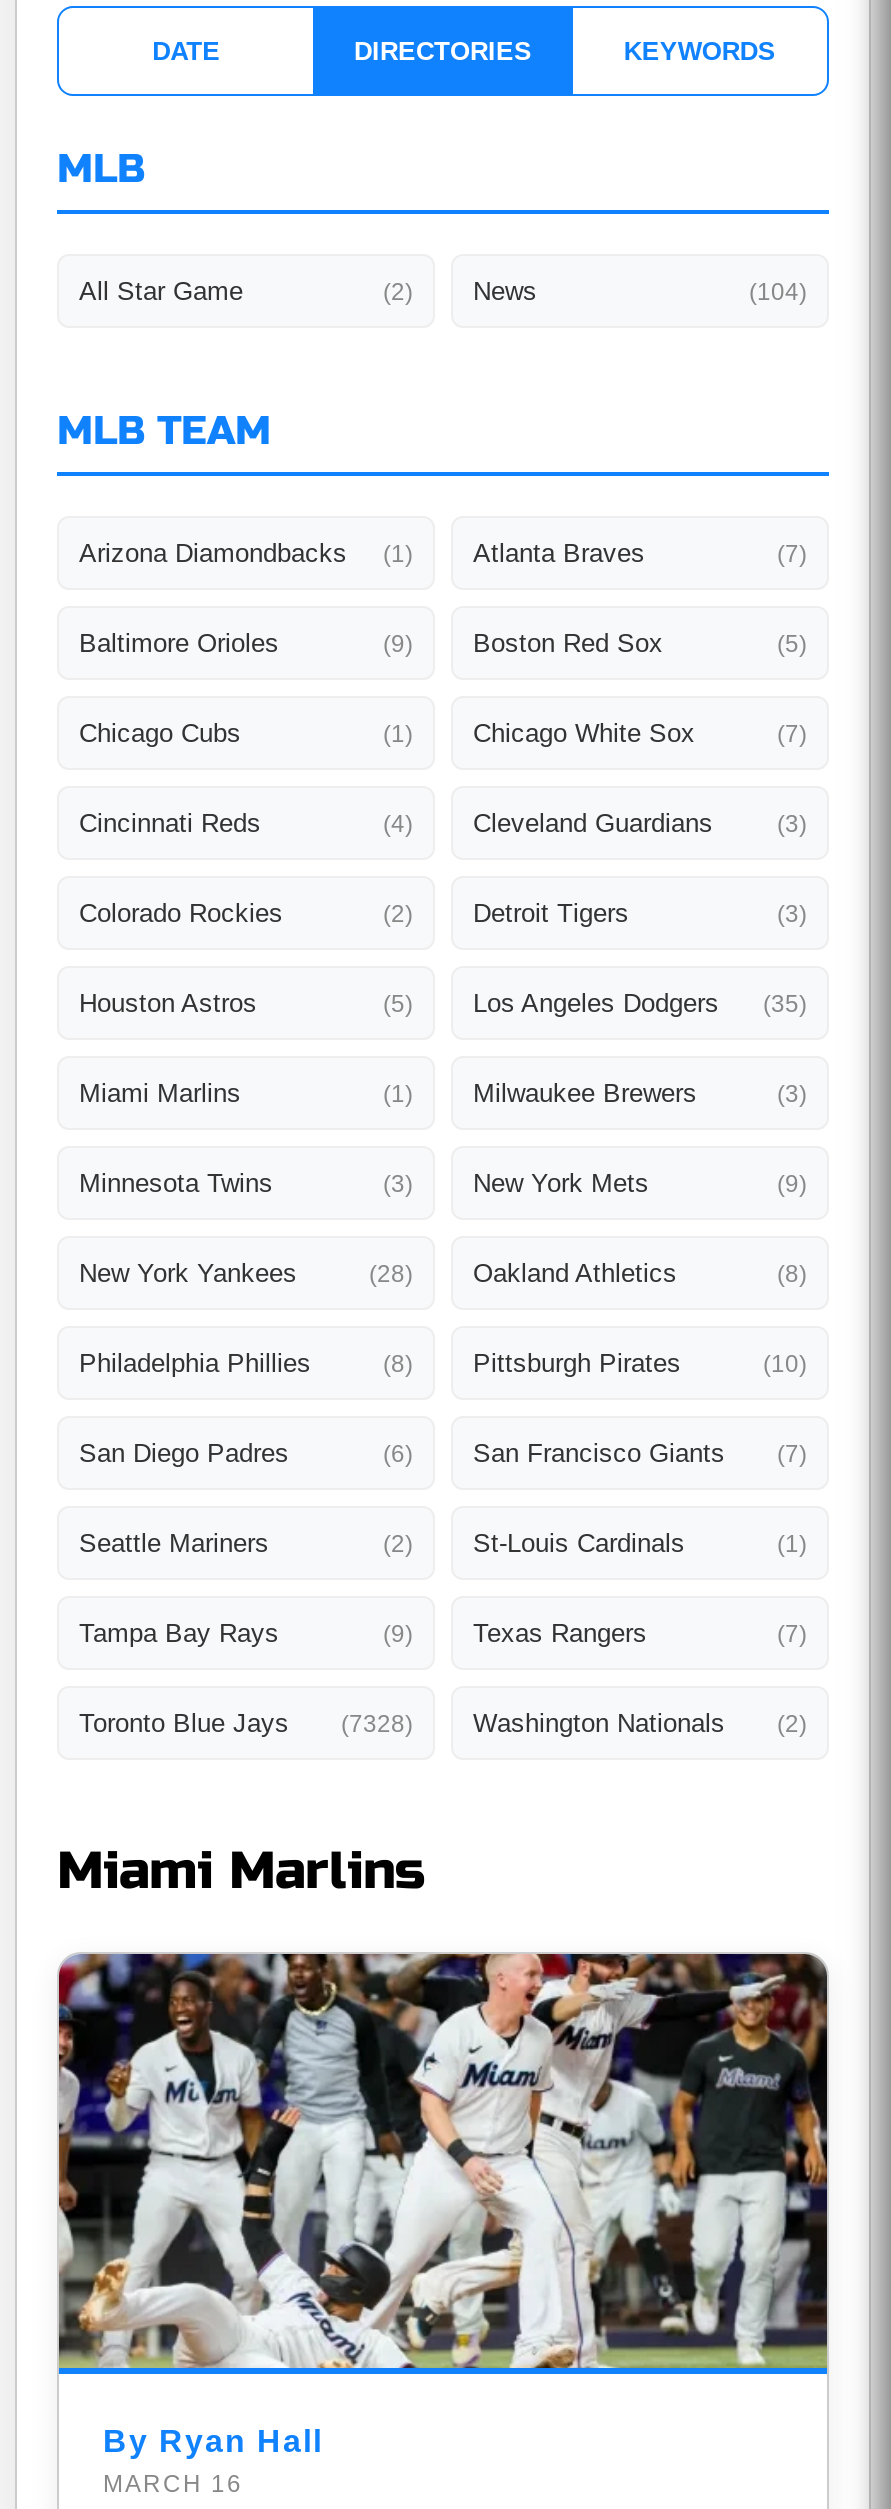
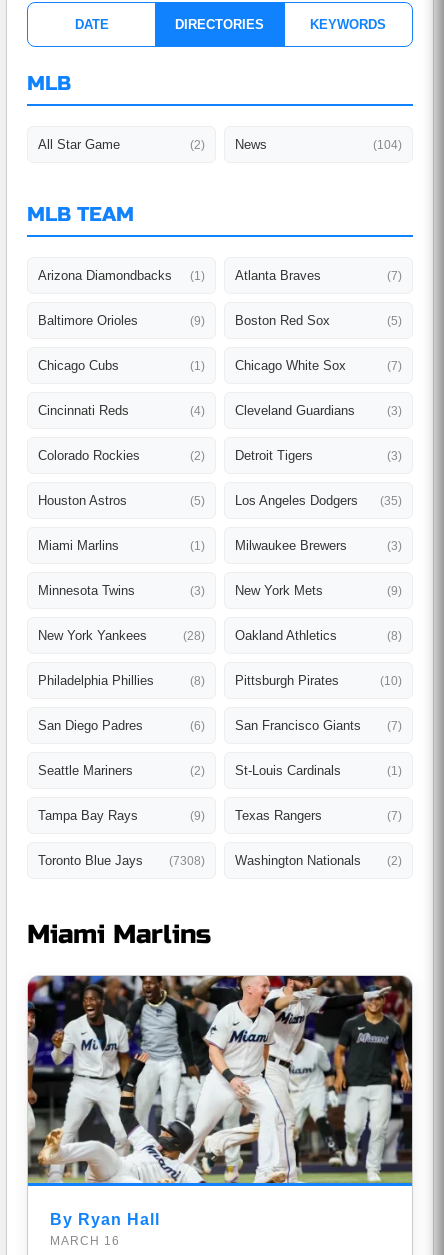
- Toronto Blue Jays (7328)
+ Toronto Blue Jays (7308)
